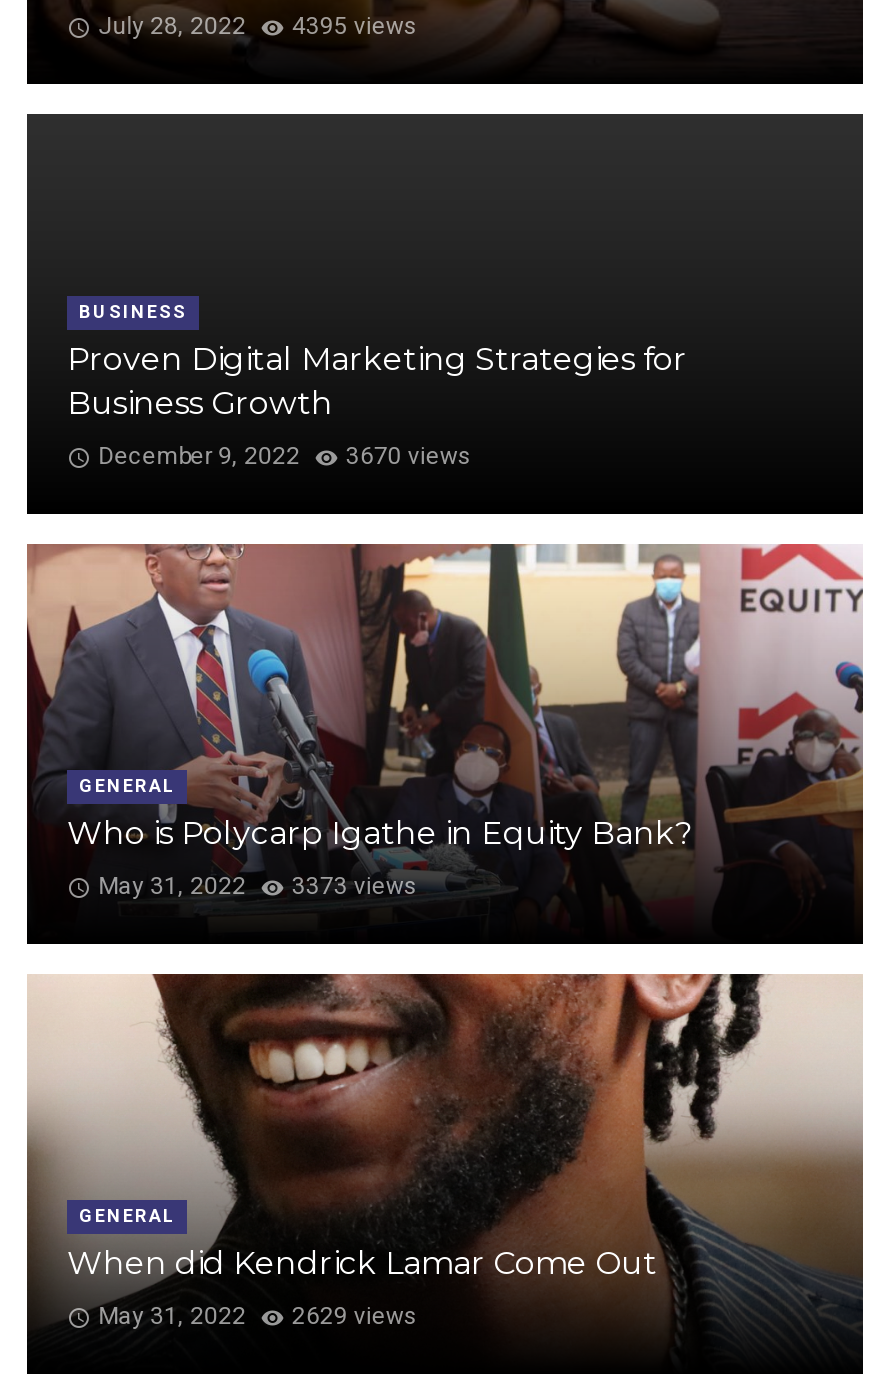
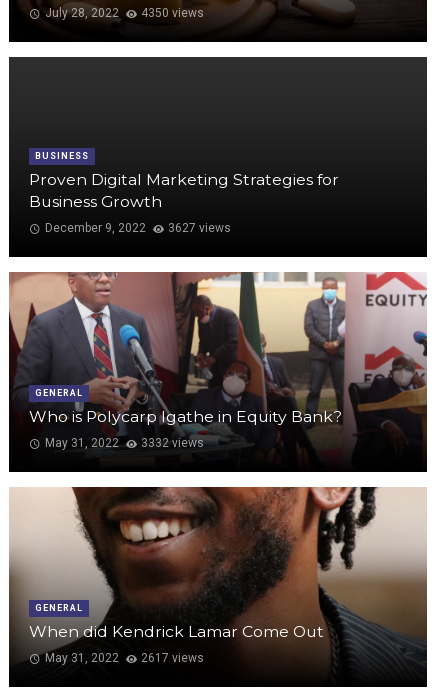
- July 28, 2022 4395 views
+ July 28, 2022 4350 views

- December 9, 2022 3670 views
+ December 9, 2022 3627 views

- May 31, 2022 3373 views
+ May 31, 2022 3332 views

- May 31, 2022 2629 views
+ May 31, 2022 2617 views
